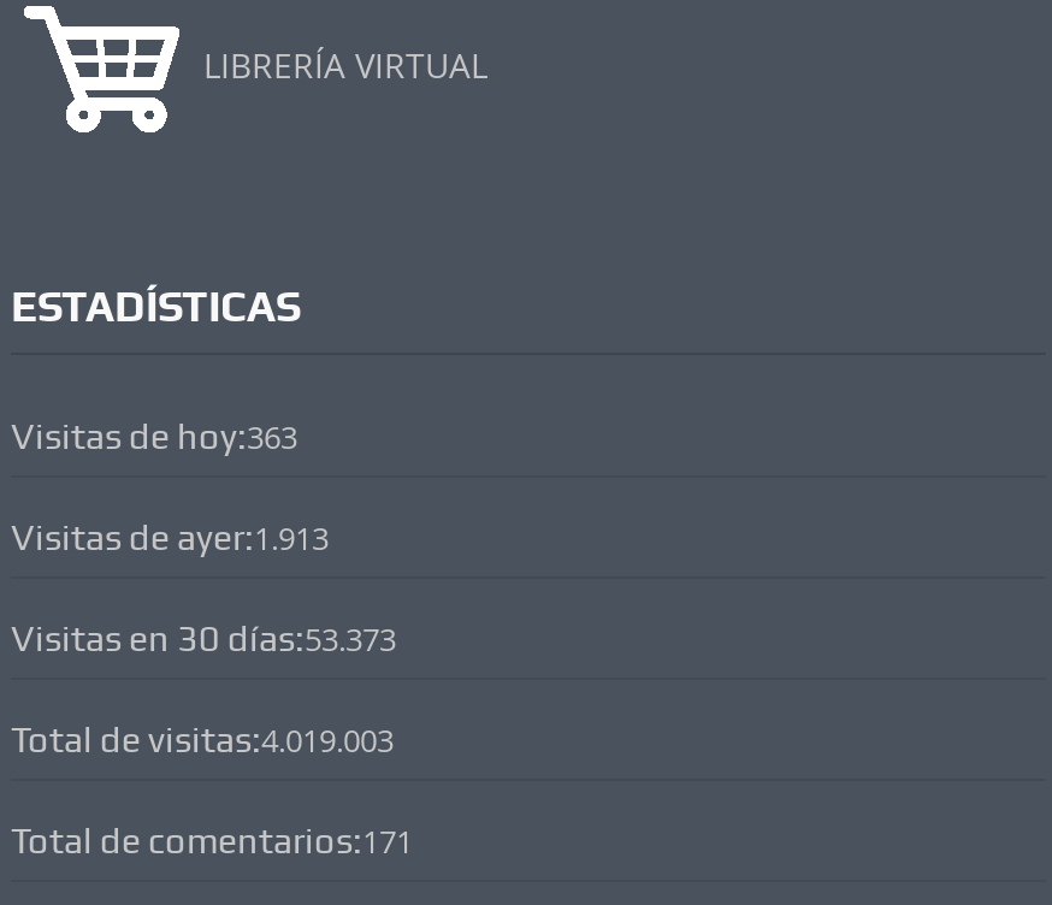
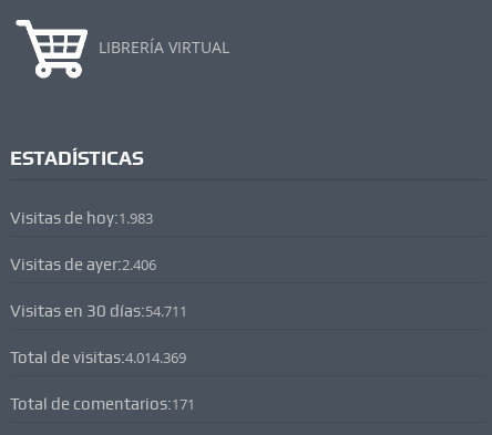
- Visitas de hoy:363
+ Visitas de hoy:1.983

- Visitas de ayer:1.913
+ Visitas de ayer:2.406

- Visitas en 30 días:53.373
+ Visitas en 30 días:54.711

- Total de visitas:4.019.003
+ Total de visitas:4.014.369
